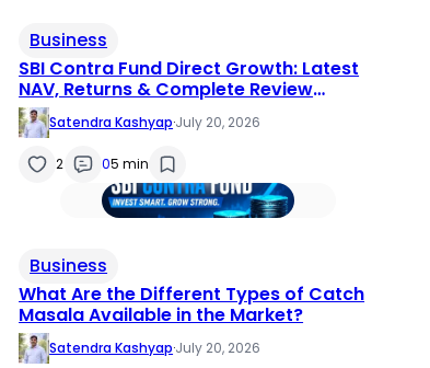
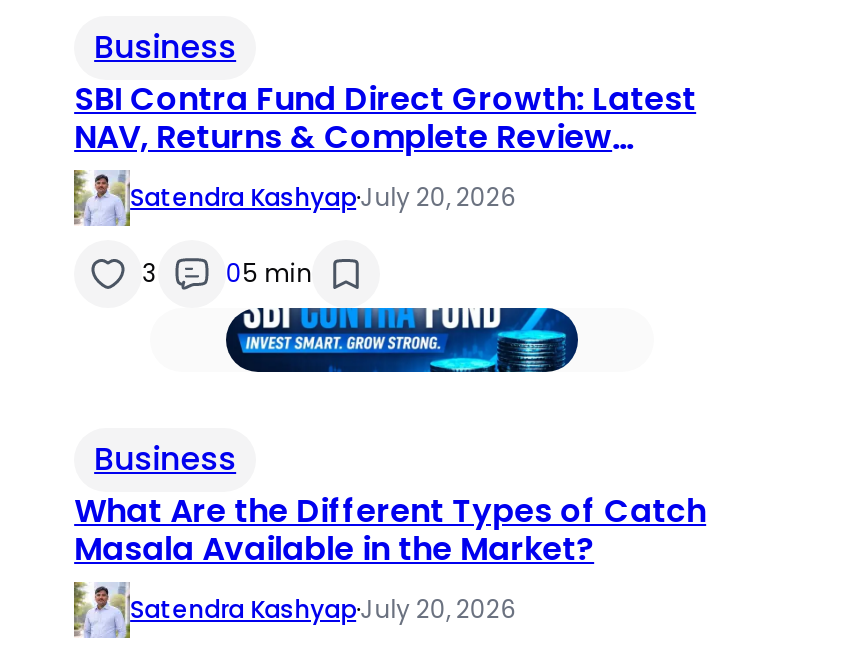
- 2
+ 3
